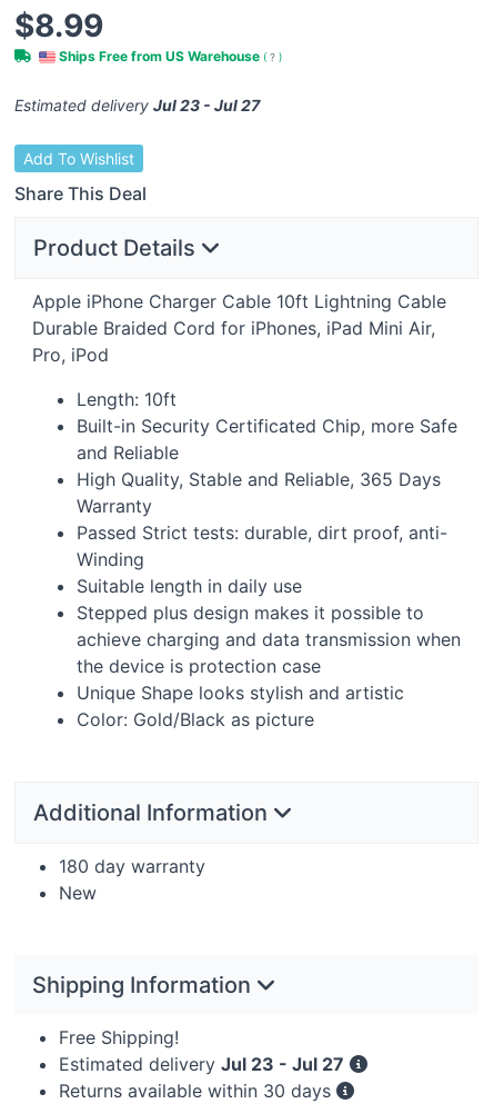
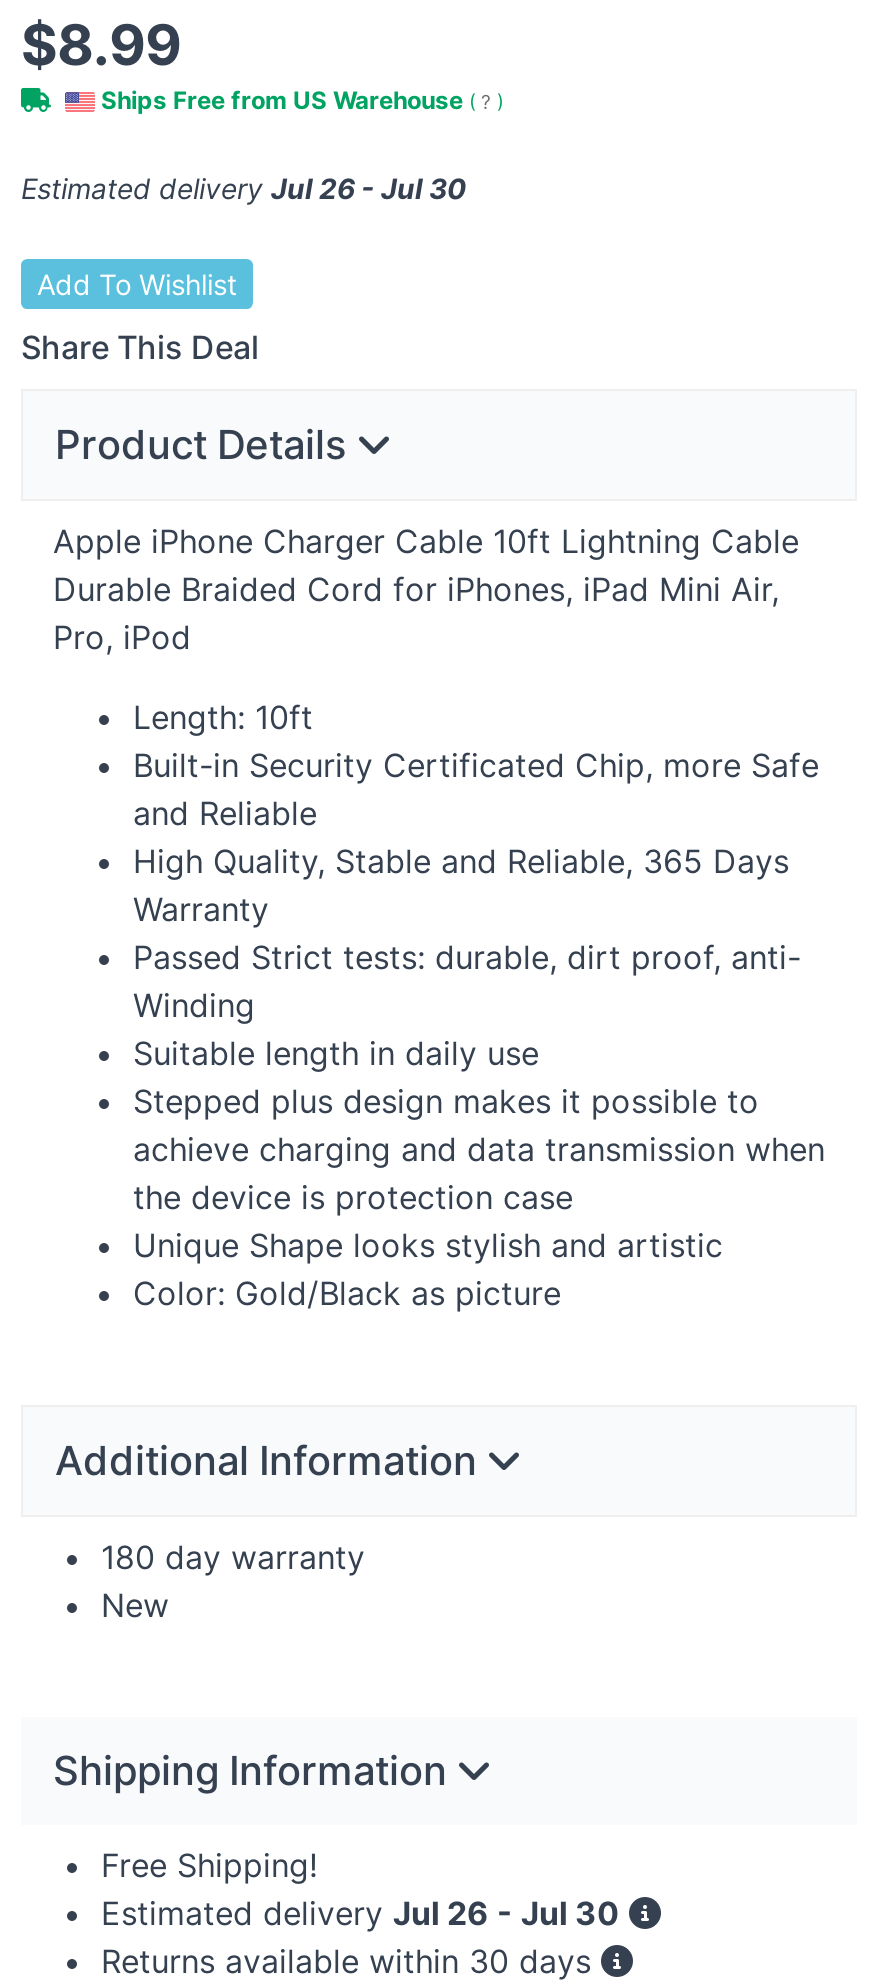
- Estimated delivery Jul 23 - Jul 27
+ Estimated delivery Jul 26 - Jul 30

- Estimated delivery Jul 23 - Jul 27
+ Estimated delivery Jul 26 - Jul 30
